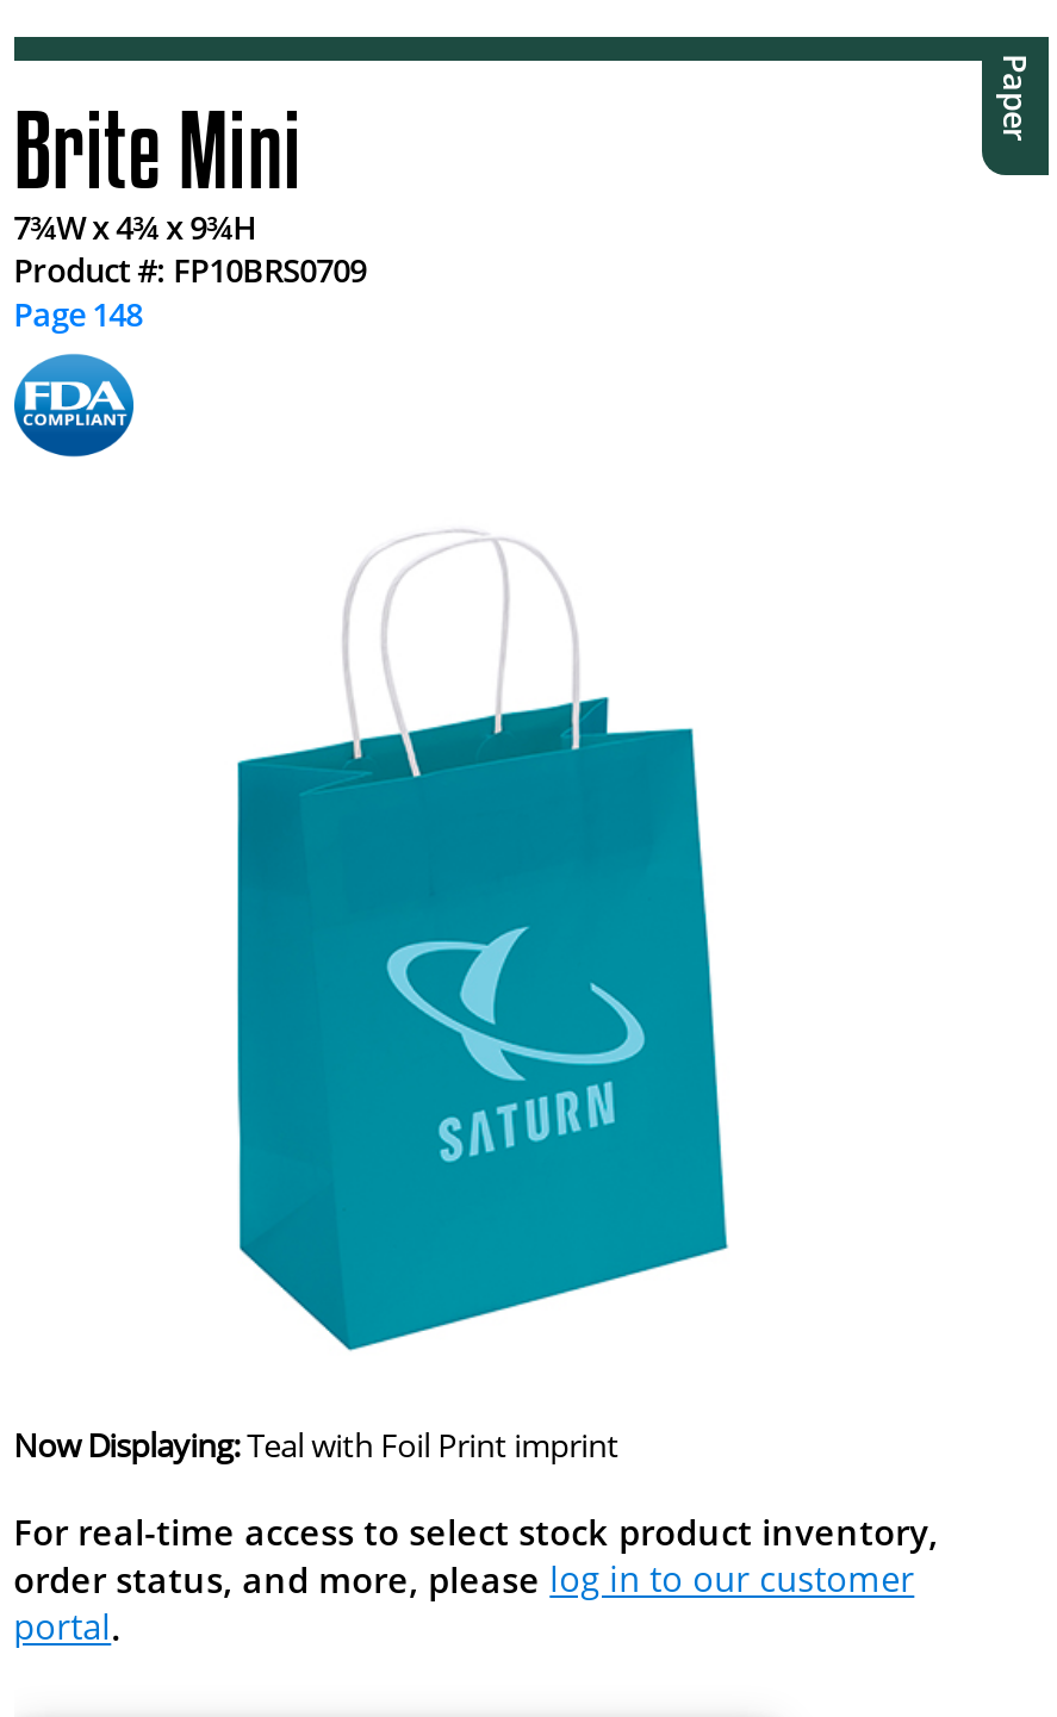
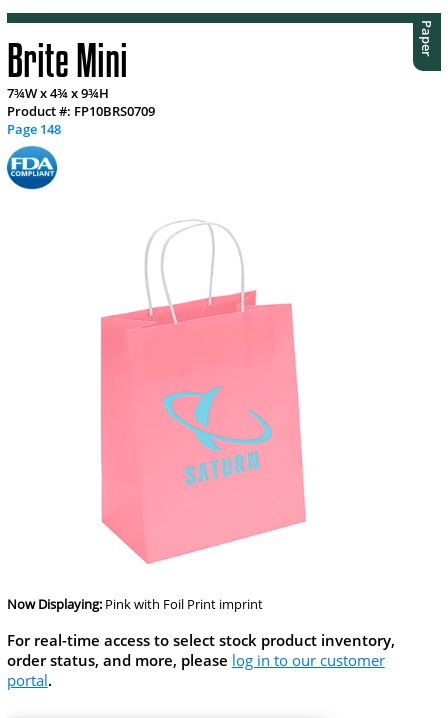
- [image]
- Now Displaying: Teal with Foil Print imprint
+ [image]
+ Now Displaying: Pink with Foil Print imprint
